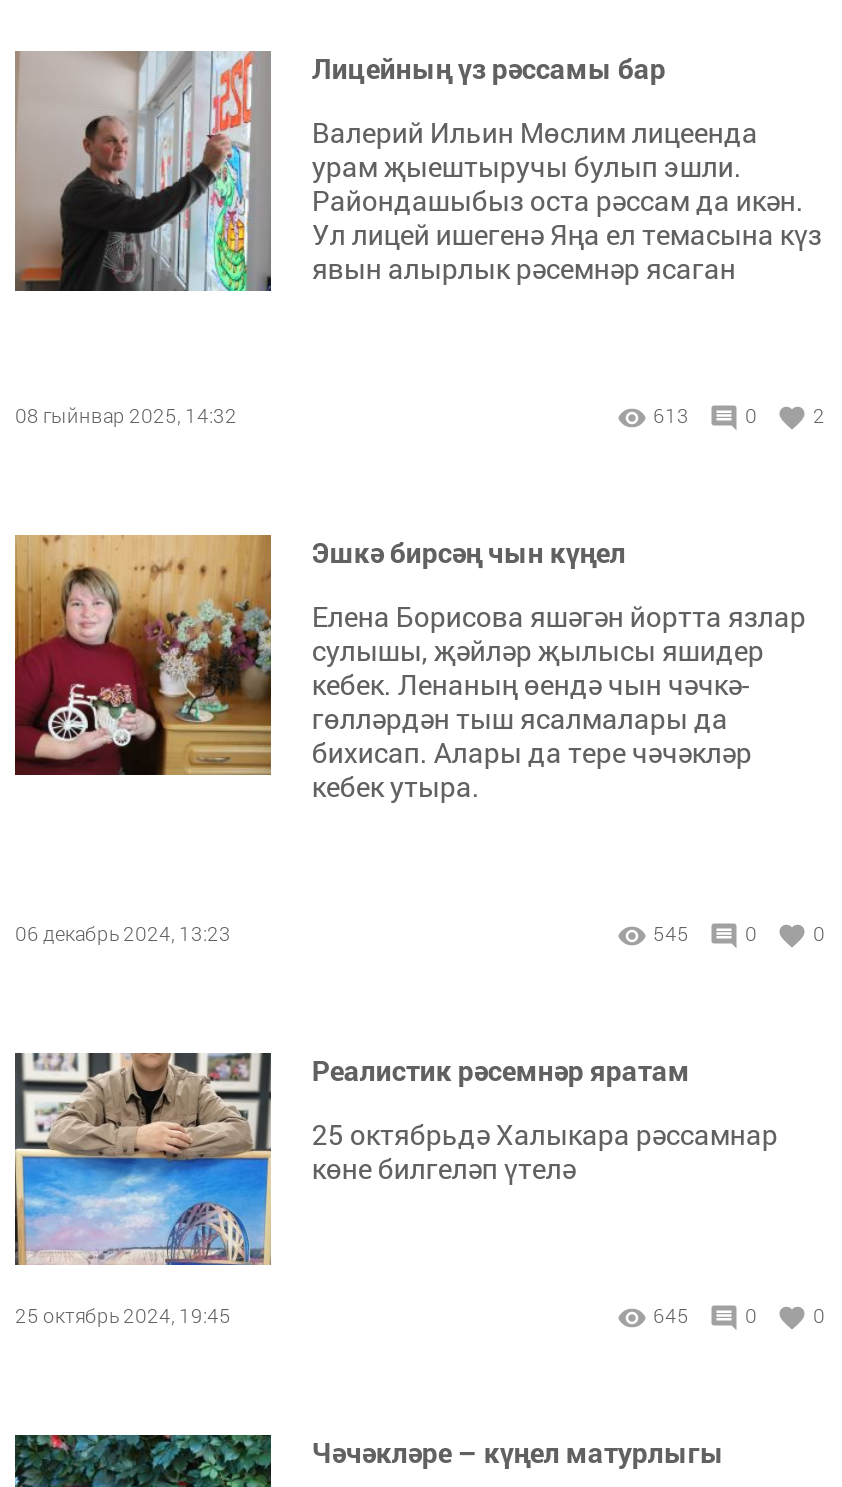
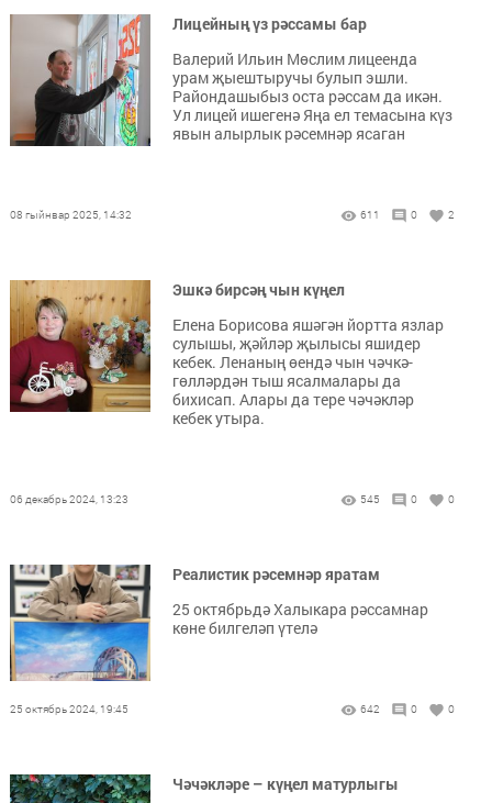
- 613
+ 611

- 645
+ 642
